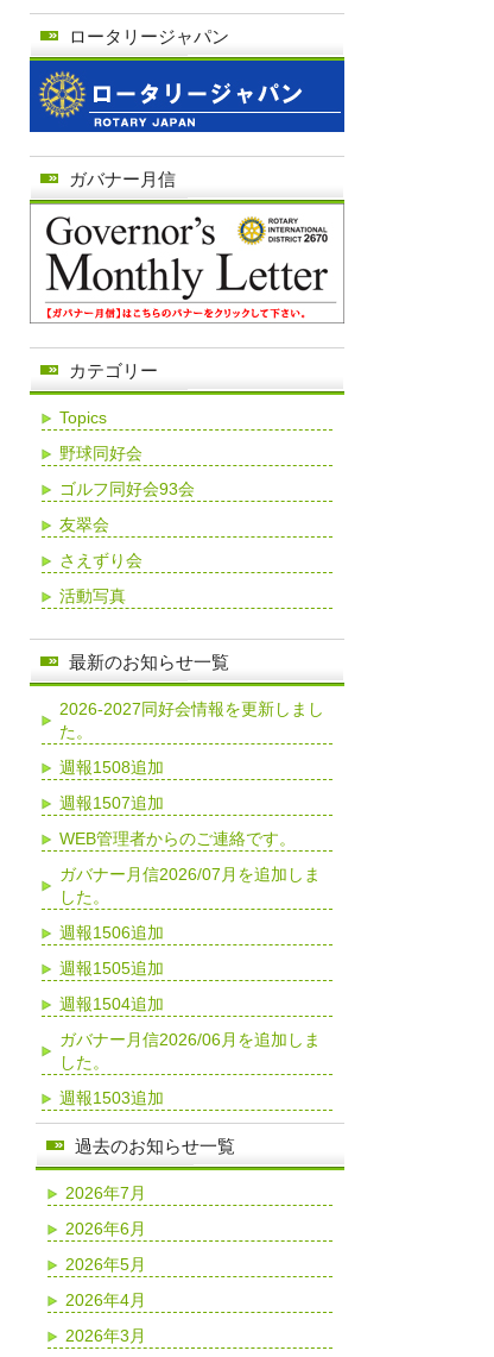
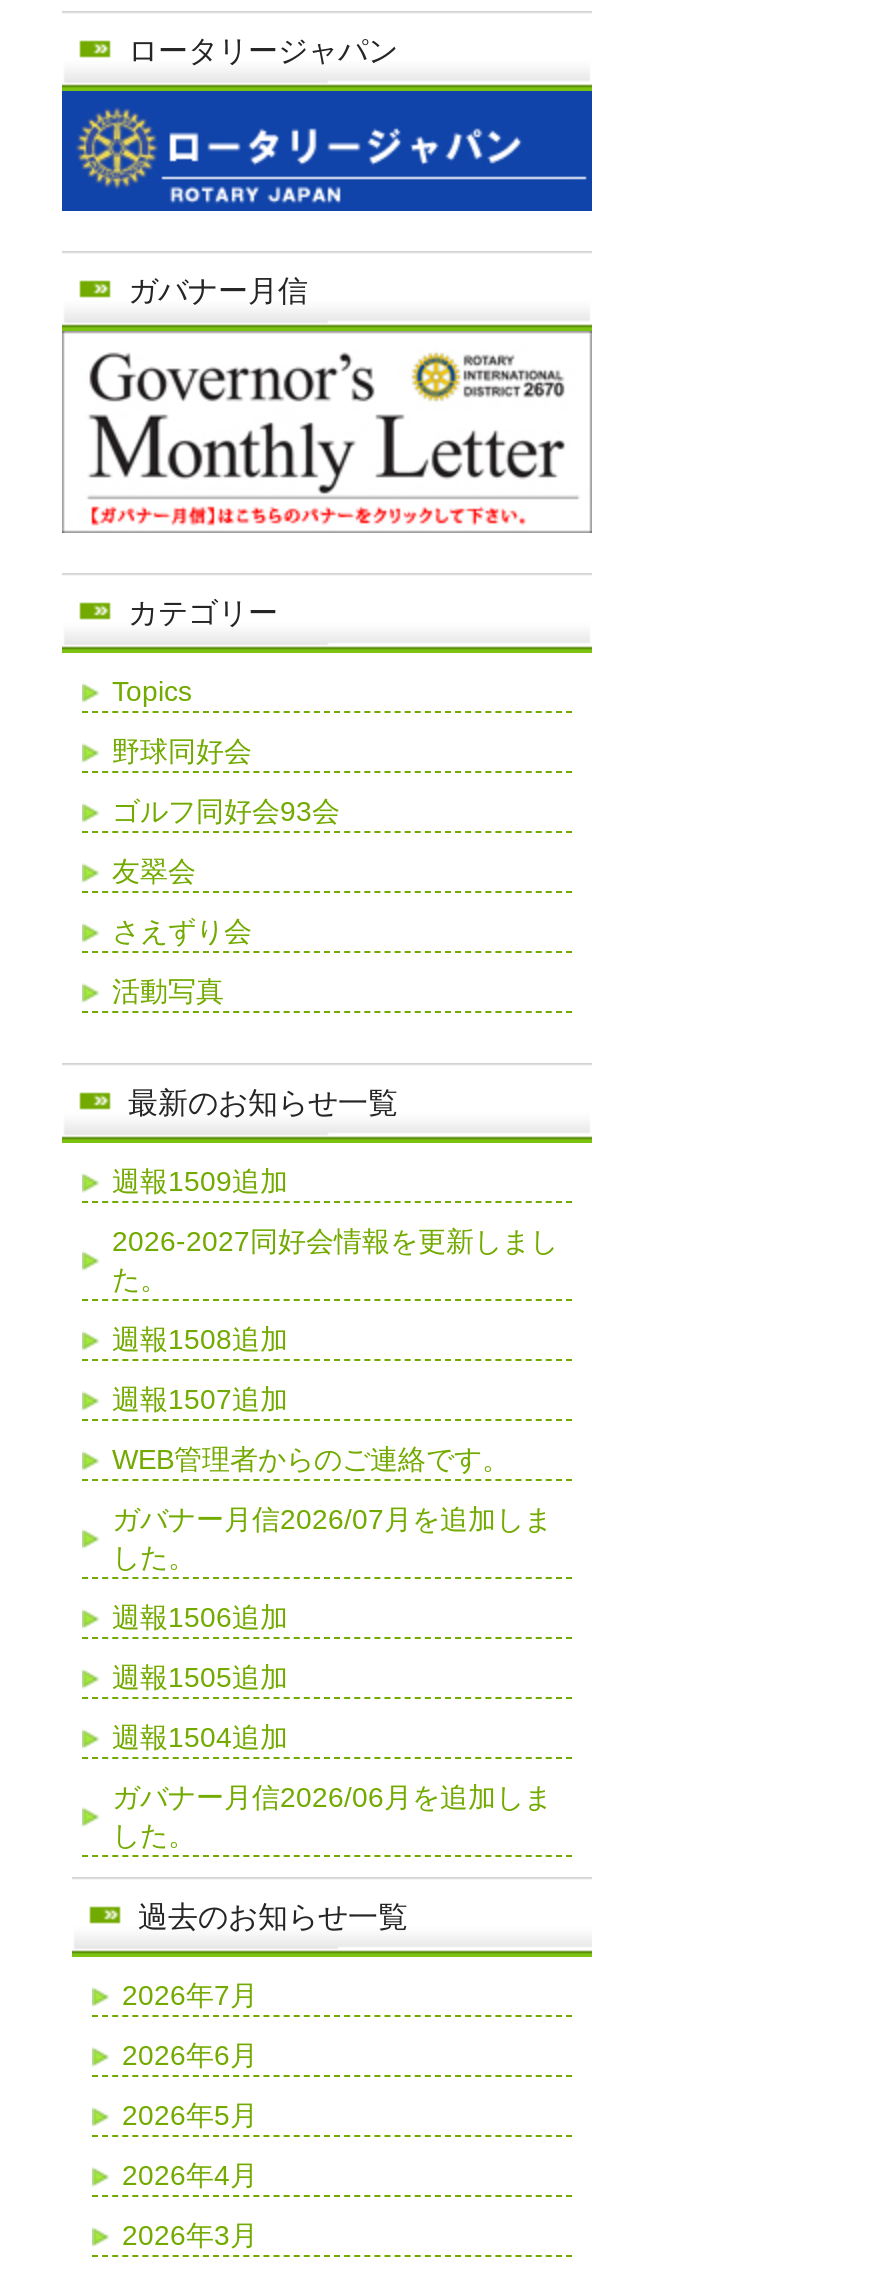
+ 週報1509追加

moved down: 2026-2027同好会情報を更新しまし | た。 | 週報1508追加 | ... | ガバナー月信2026/06月を追加しま | した。

- 週報1503追加
